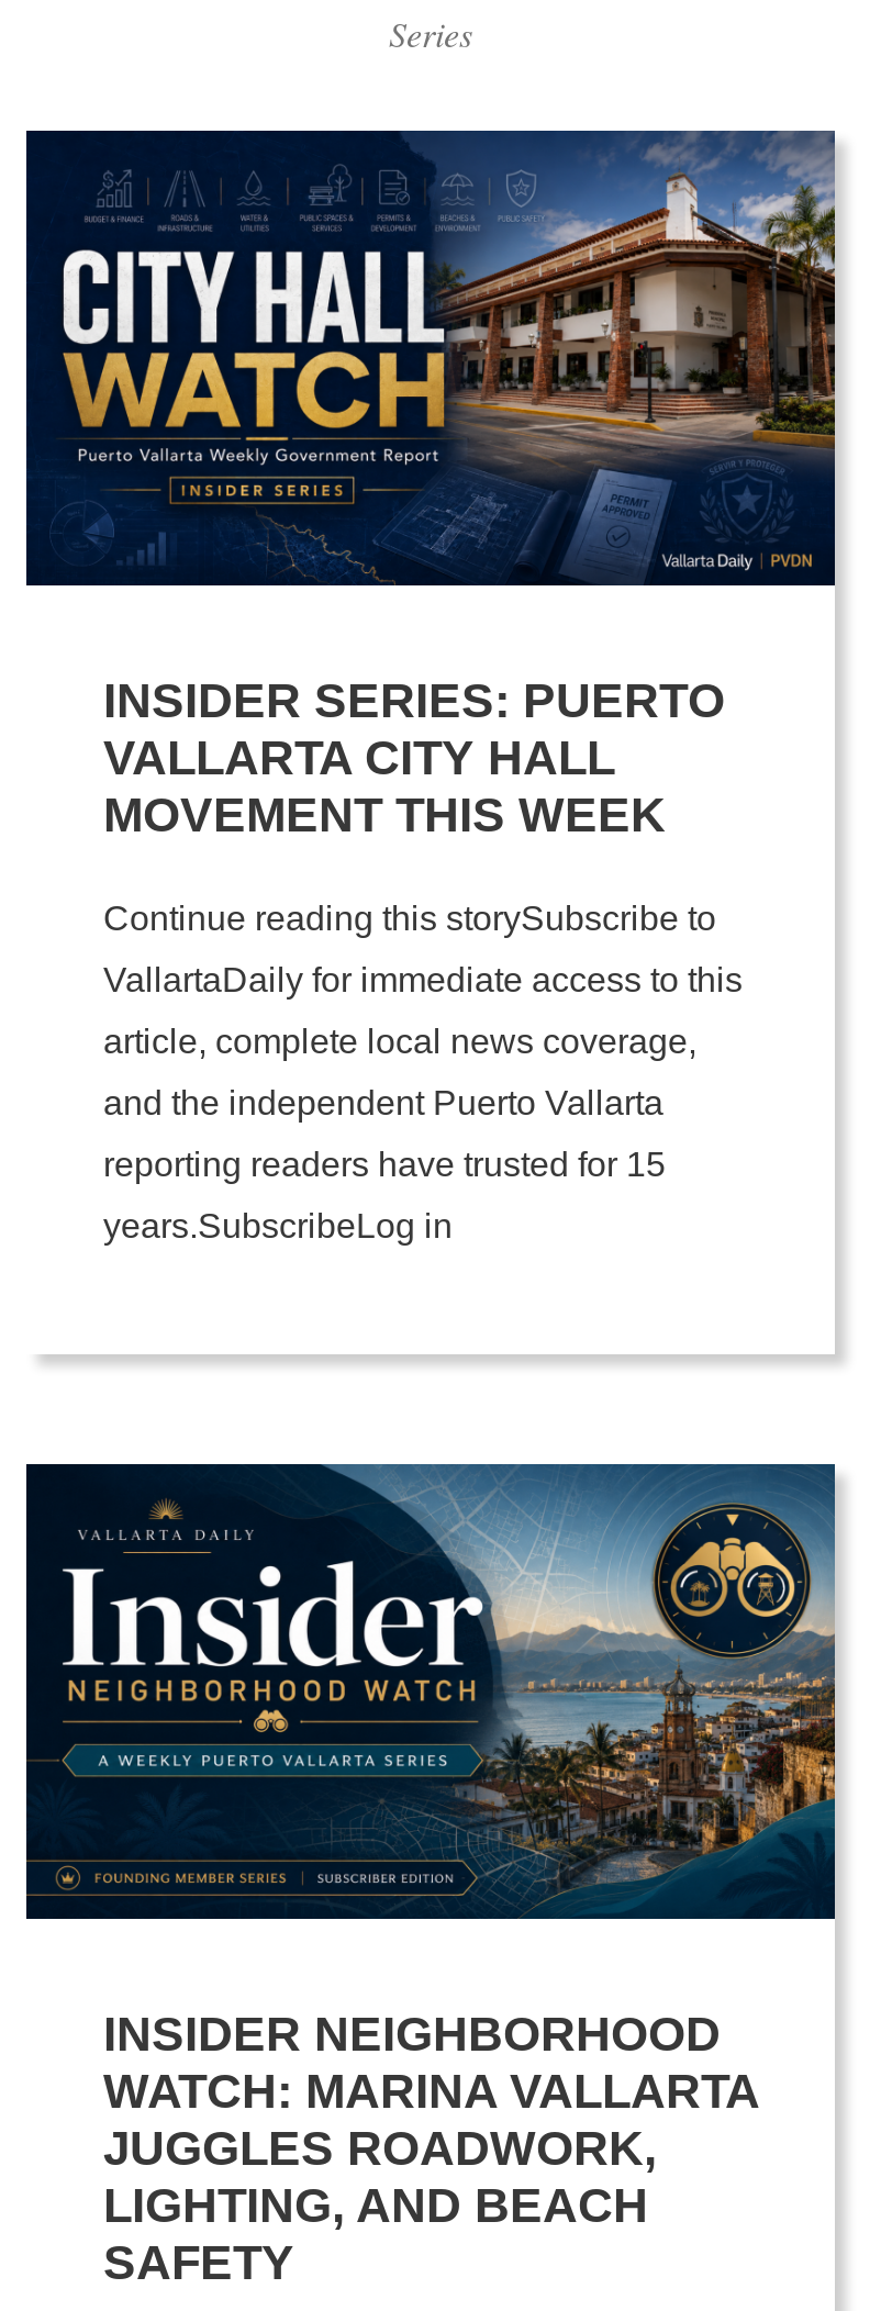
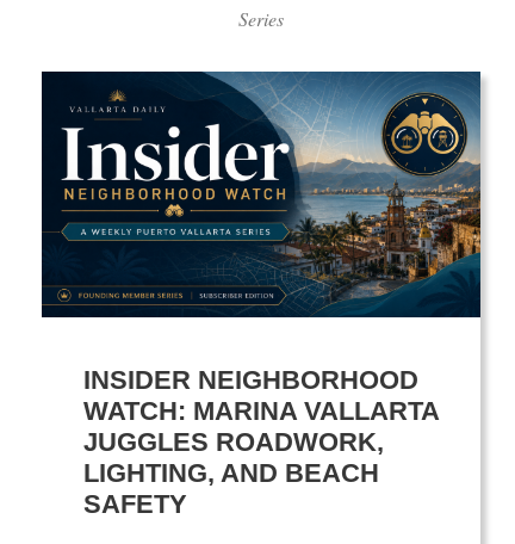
- [image]
- INSIDER SERIES: PUERTO
- VALLARTA CITY HALL
- MOVEMENT THIS WEEK
- Continue reading this storySubscribe to
- VallartaDaily for immediate access to this
- article, complete local news coverage,
- and the independent Puerto Vallarta
- reporting readers have trusted for 15
- years.SubscribeLog in
